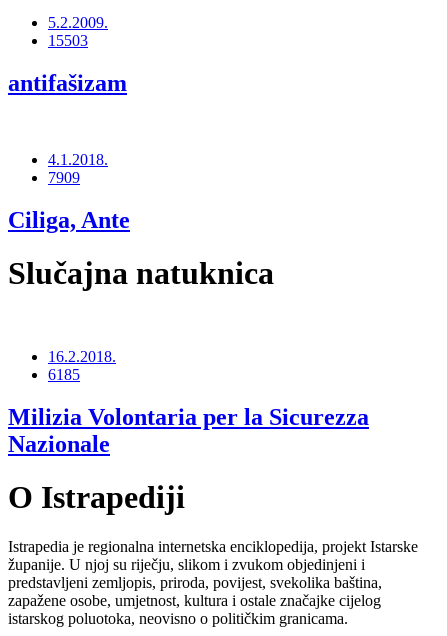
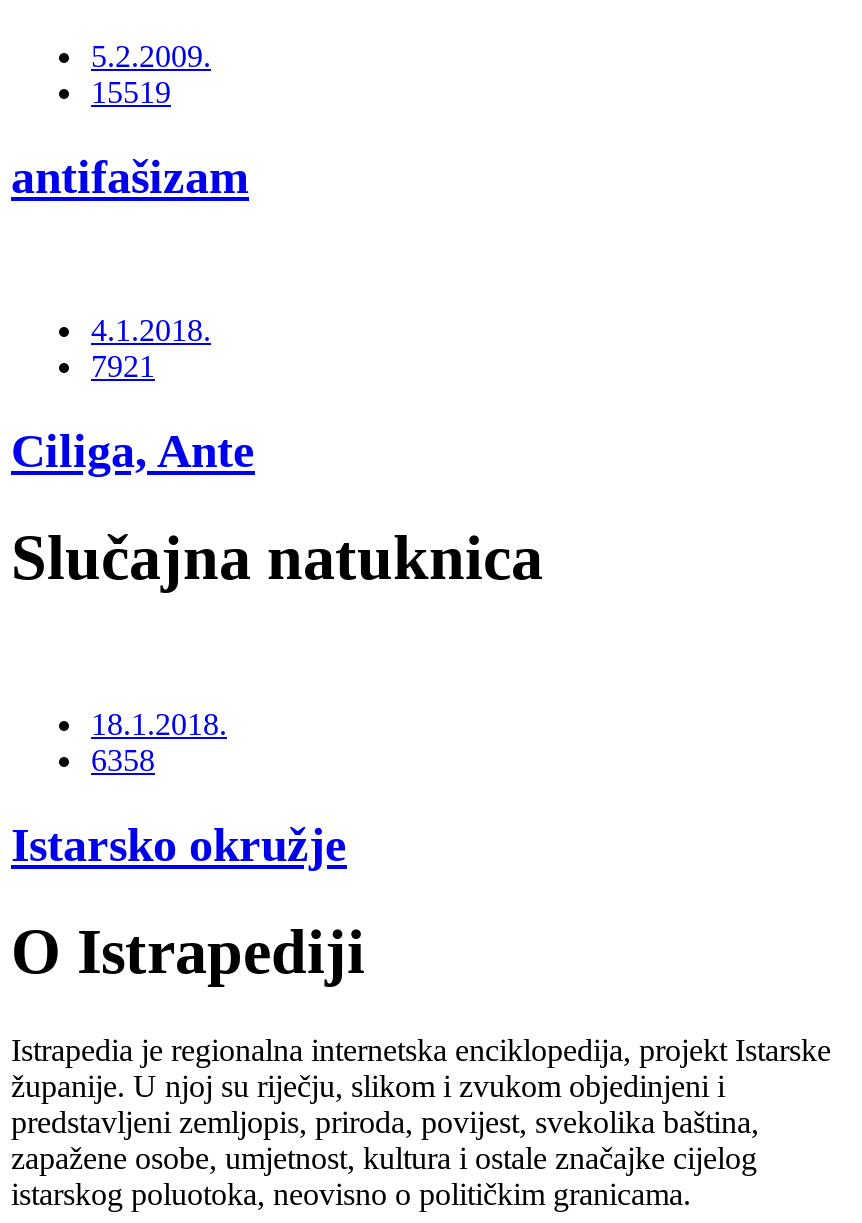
- 15503
+ 15519

- 7909
+ 7921

- 16.2.2018.
- 6185
+ 18.1.2018.
+ 6358

- Milizia Volontaria per la Sicurezza
- Nazionale
+ Istarsko okružje
